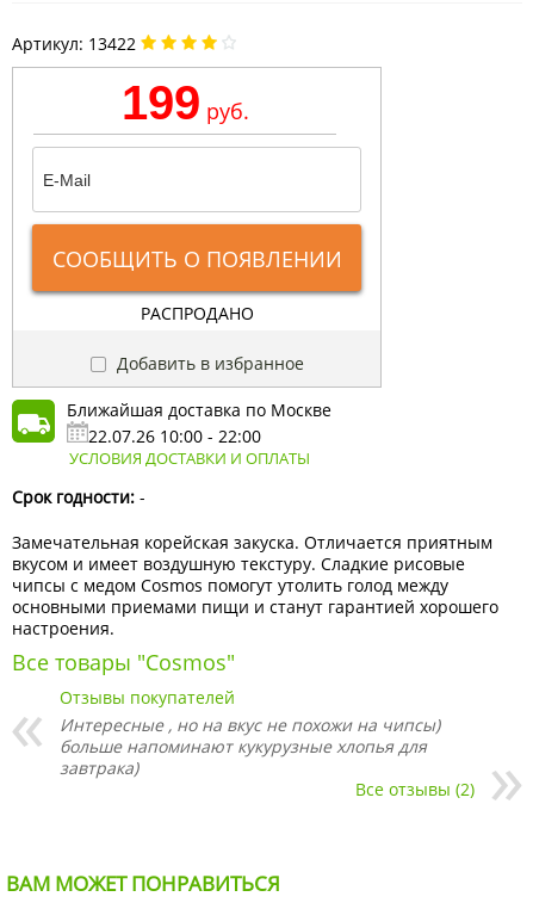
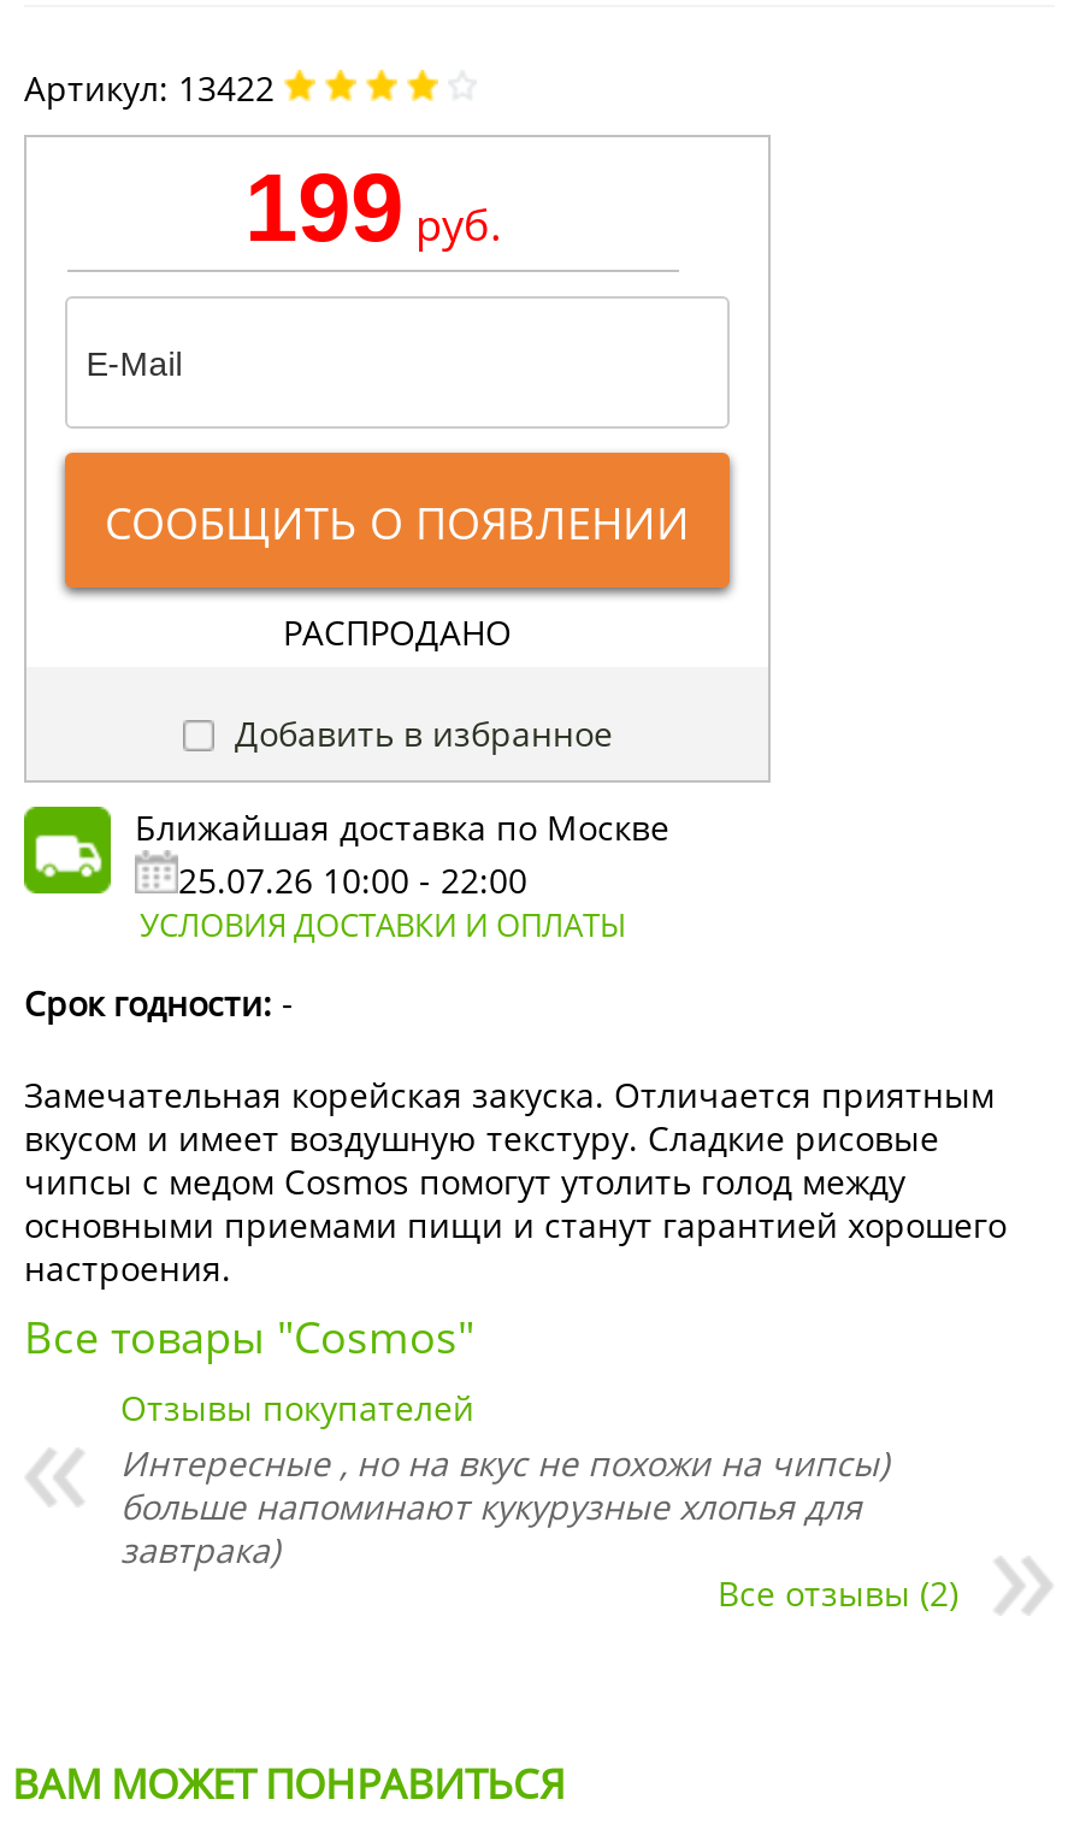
- 22.07.26 10:00 - 22:00
+ 25.07.26 10:00 - 22:00
